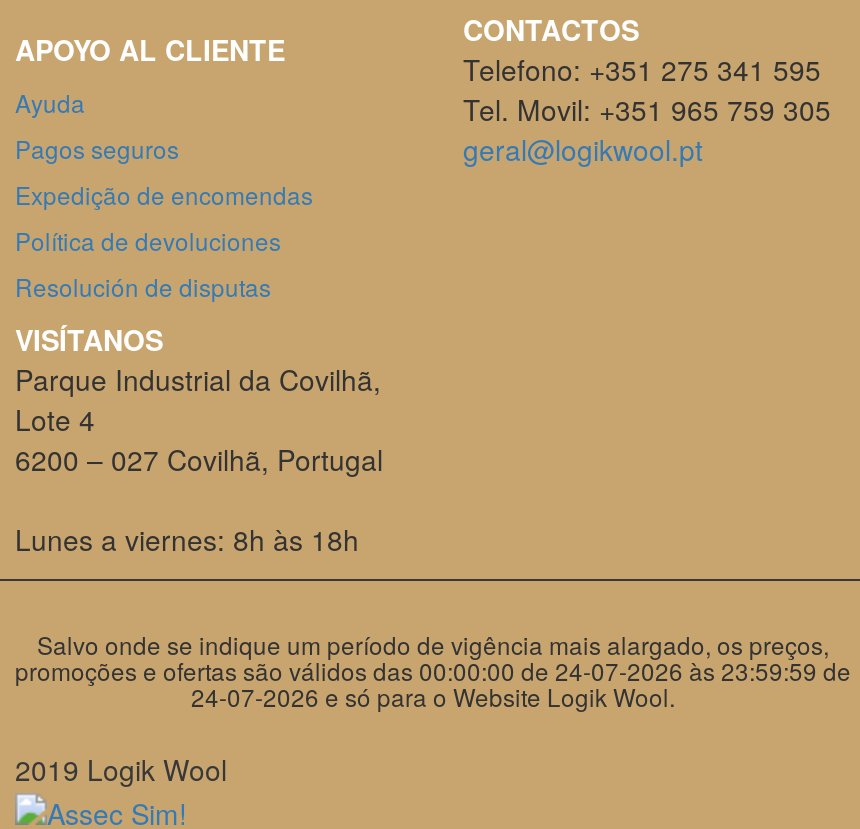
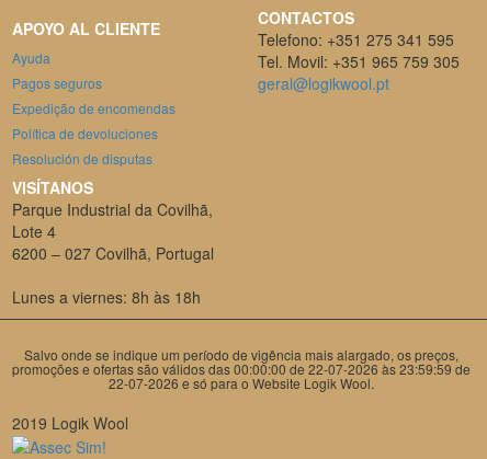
- promoções e ofertas são válidos das 00:00:00 de 24-07-2026 às 23:59:59 de
+ promoções e ofertas são válidos das 00:00:00 de 22-07-2026 às 23:59:59 de

- 24-07-2026 e só para o Website Logik Wool.
+ 22-07-2026 e só para o Website Logik Wool.
